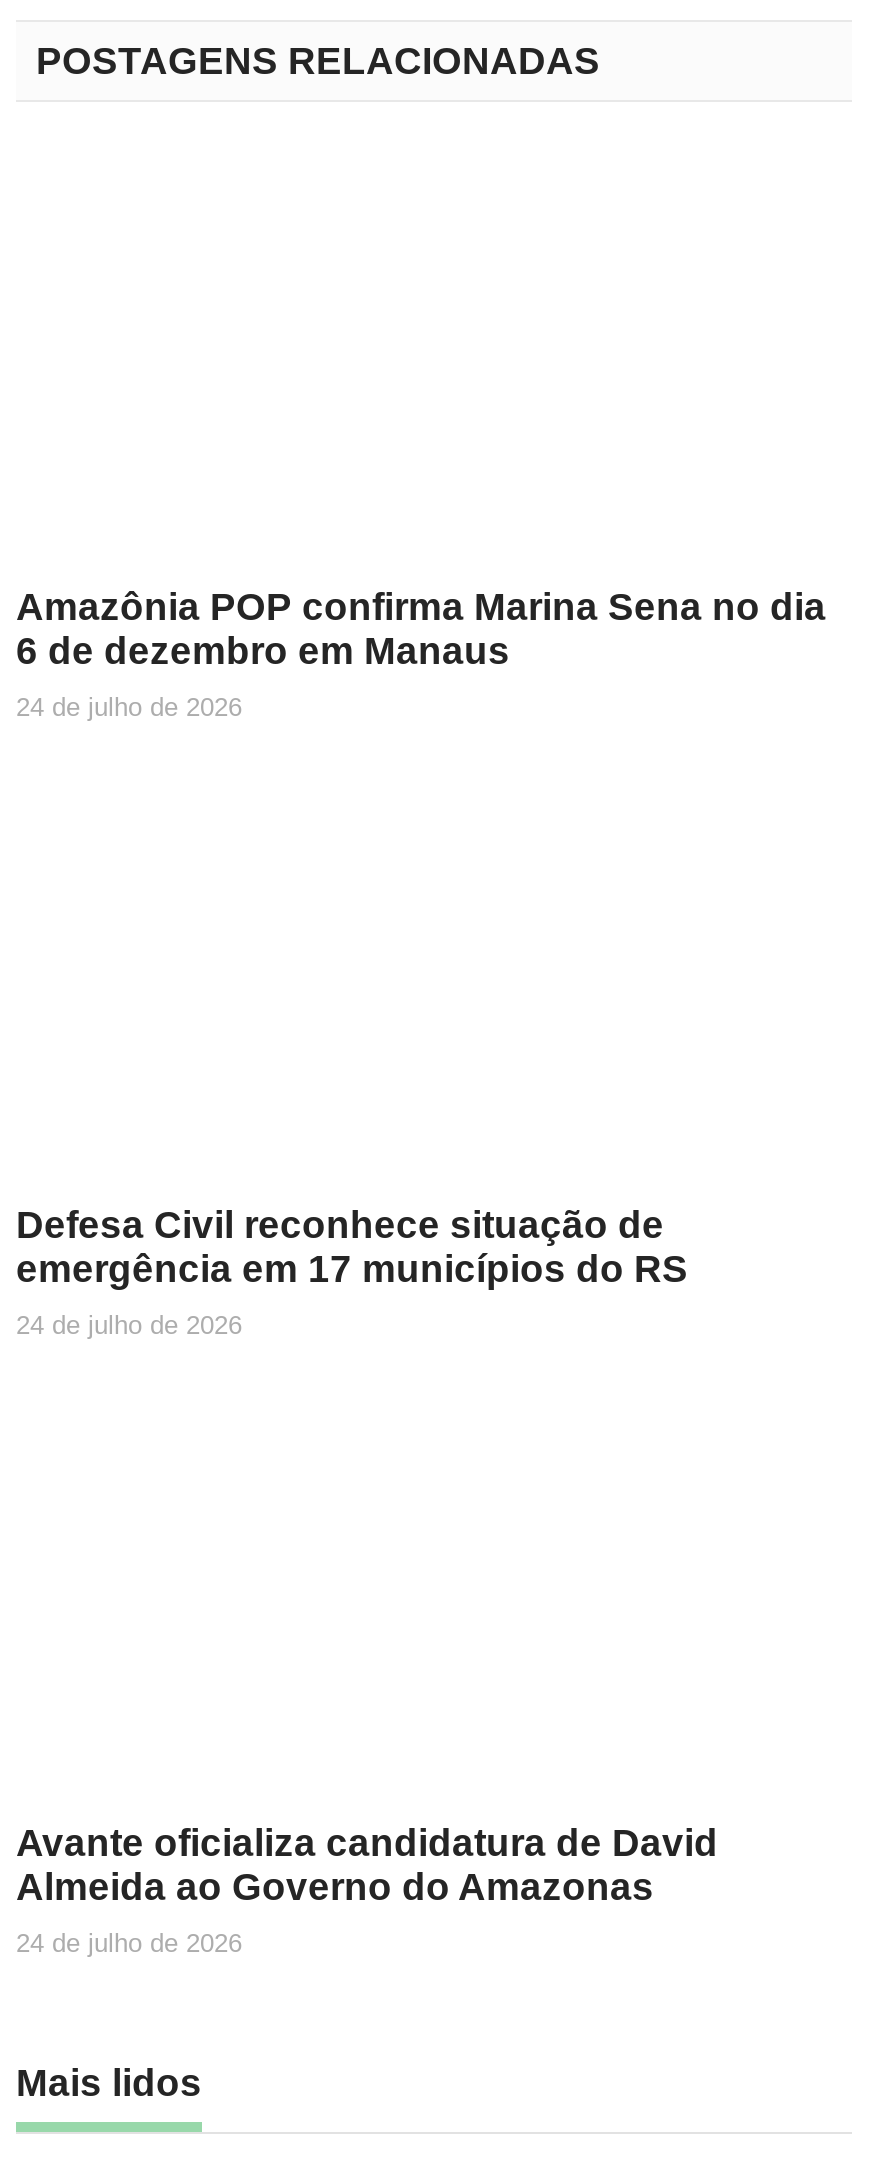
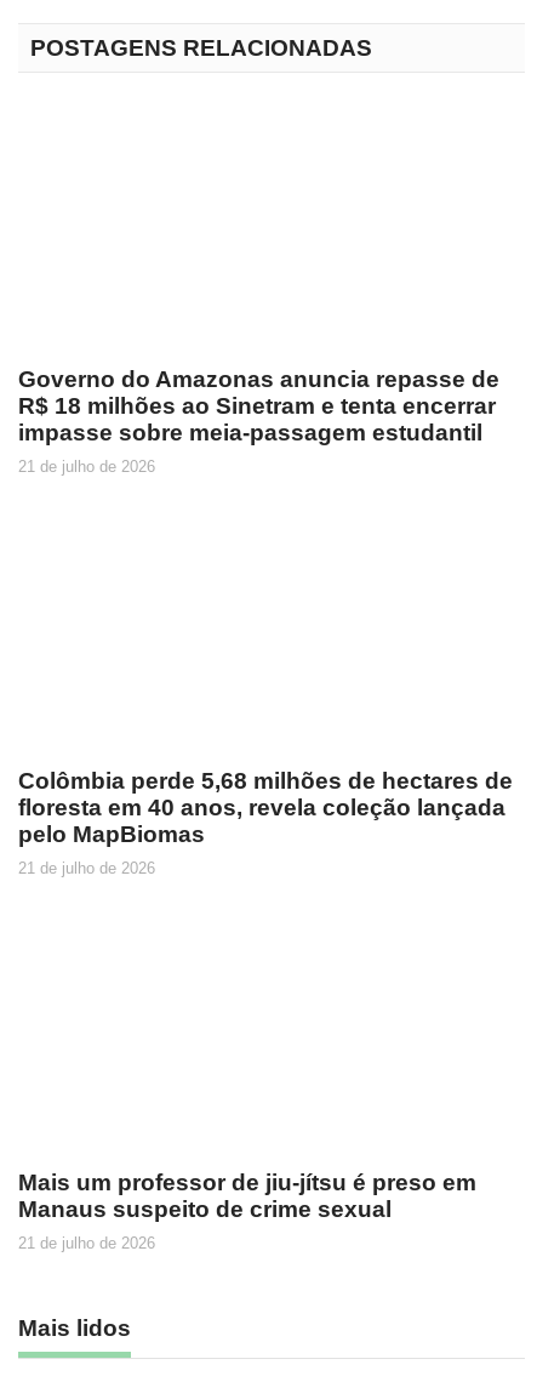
- Amazônia POP confirma Marina Sena no dia
- 6 de dezembro em Manaus
+ Governo do Amazonas anuncia repasse de
+ R$ 18 milhões ao Sinetram e tenta encerrar
+ impasse sobre meia-passagem estudantil

- 24 de julho de 2026
+ 21 de julho de 2026

- Defesa Civil reconhece situação de
- emergência em 17 municípios do RS
+ Colômbia perde 5,68 milhões de hectares de
+ floresta em 40 anos, revela coleção lançada
+ pelo MapBiomas

- 24 de julho de 2026
+ 21 de julho de 2026

- Avante oficializa candidatura de David
- Almeida ao Governo do Amazonas
+ Mais um professor de jiu-jítsu é preso em
+ Manaus suspeito de crime sexual

- 24 de julho de 2026
+ 21 de julho de 2026
